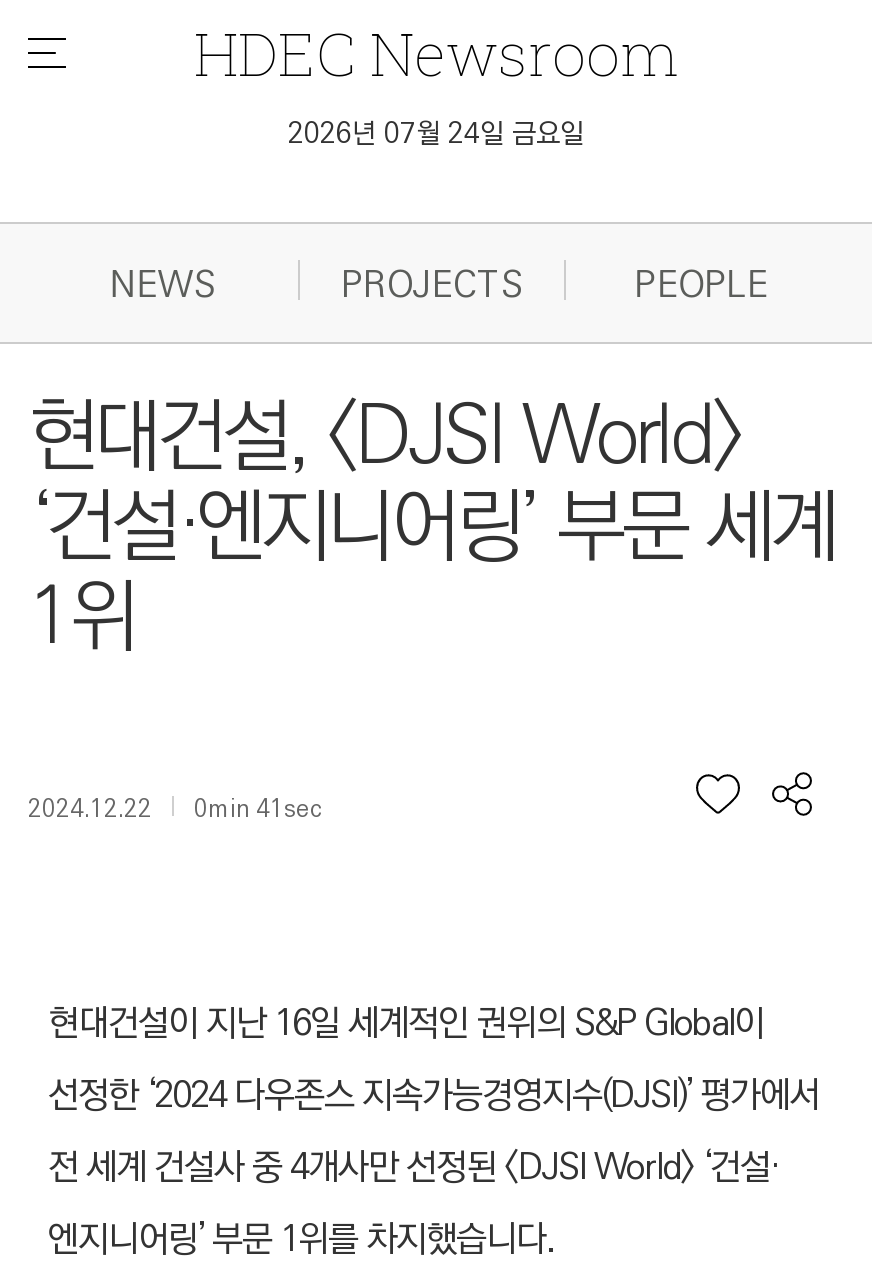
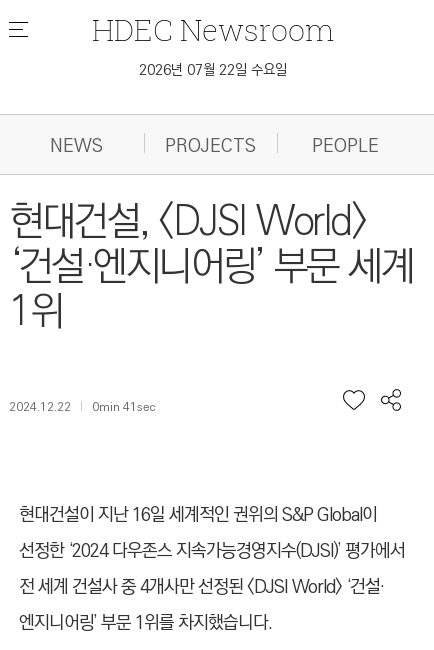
- 2026년 07월 24일 금요일
+ 2026년 07월 22일 수요일
